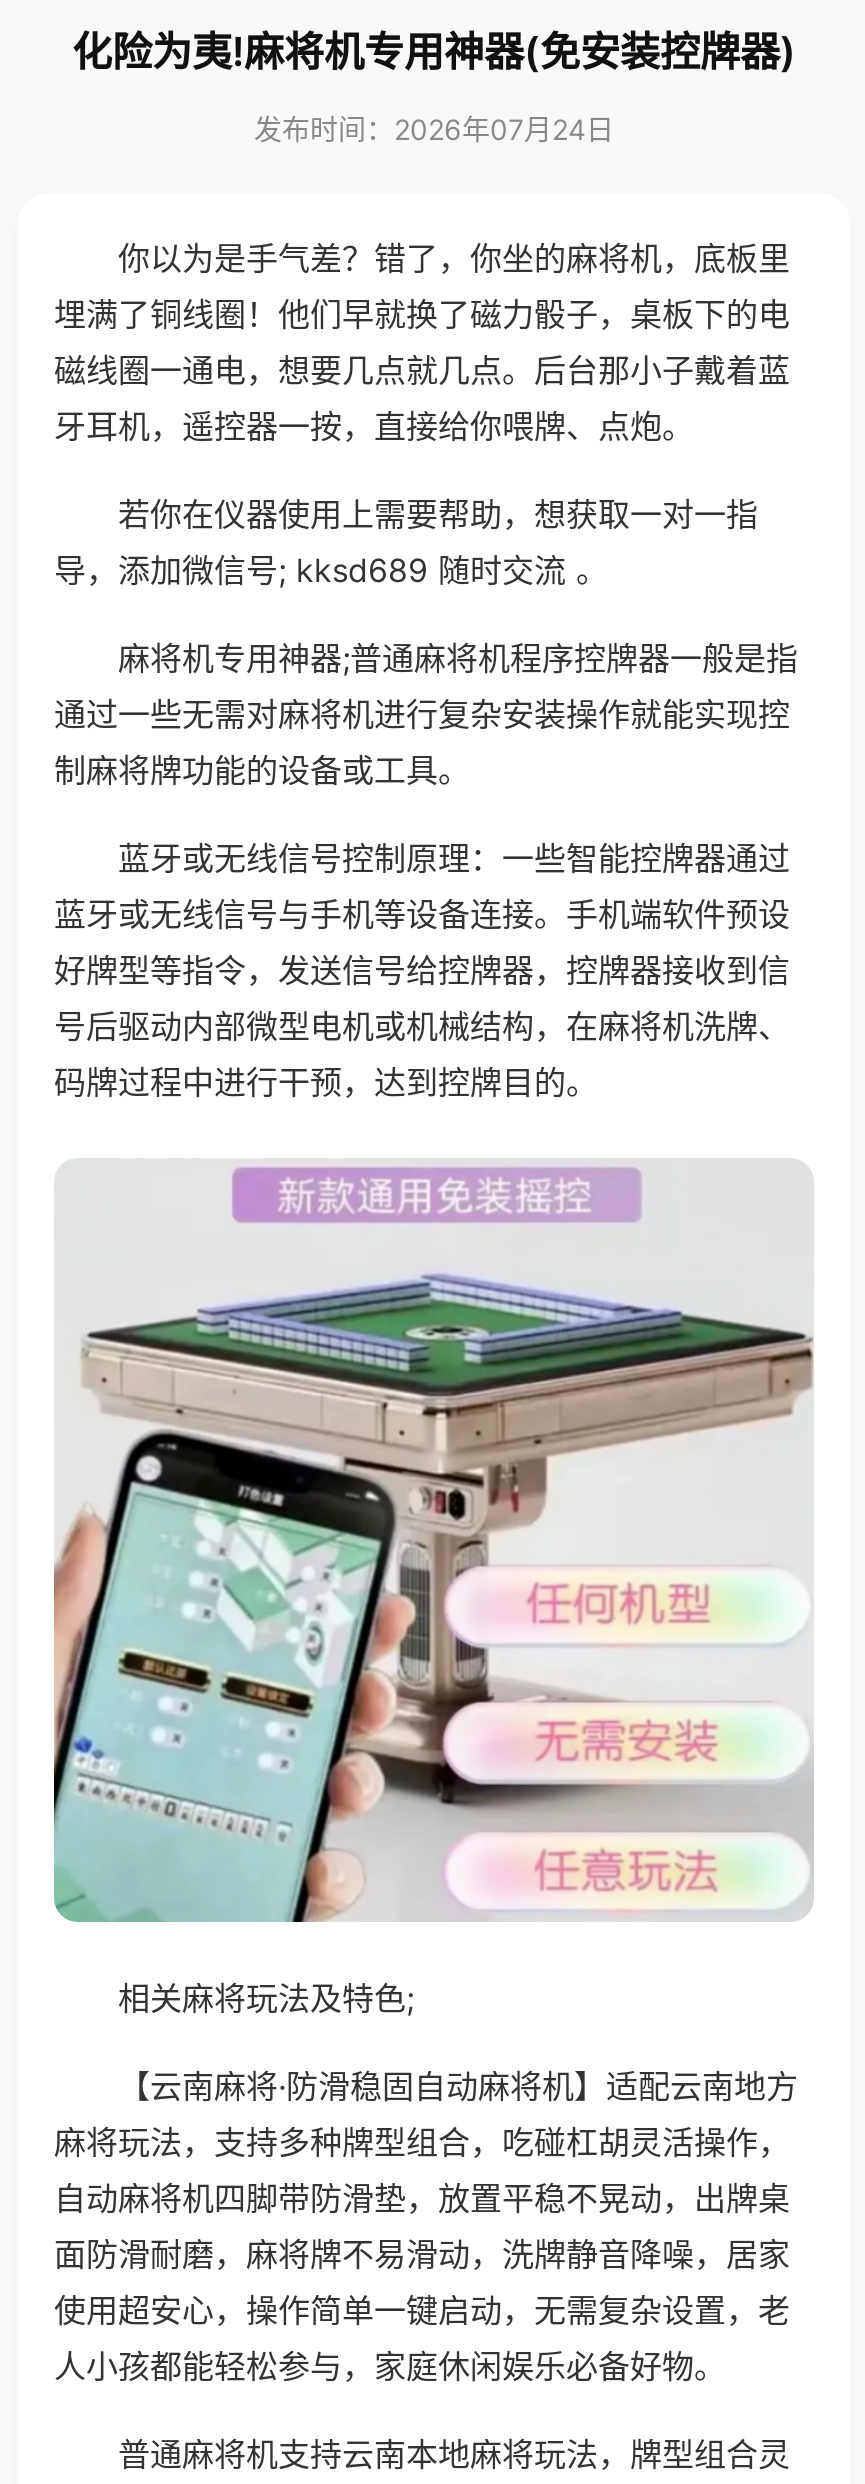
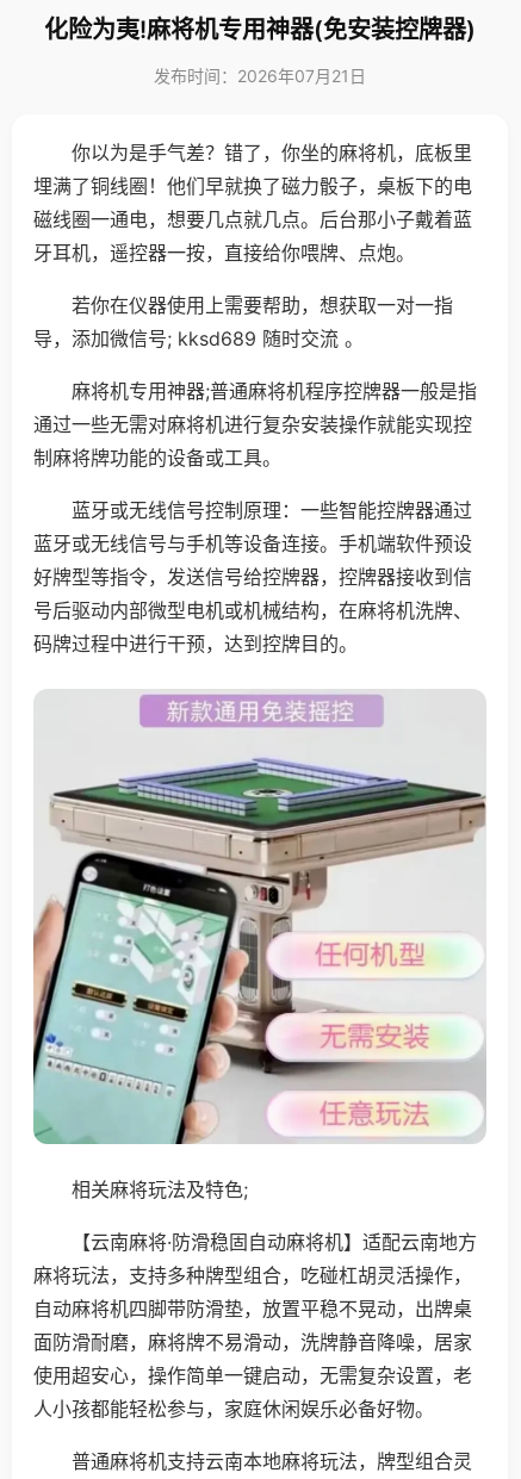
- 发布时间：2026年07月24日
+ 发布时间：2026年07月21日
